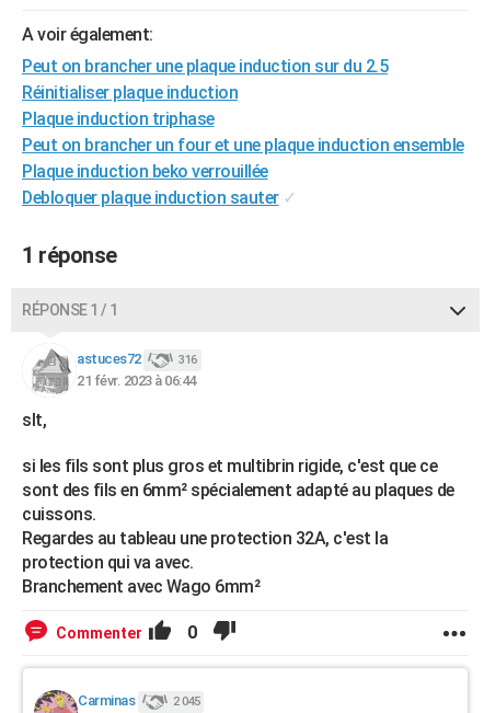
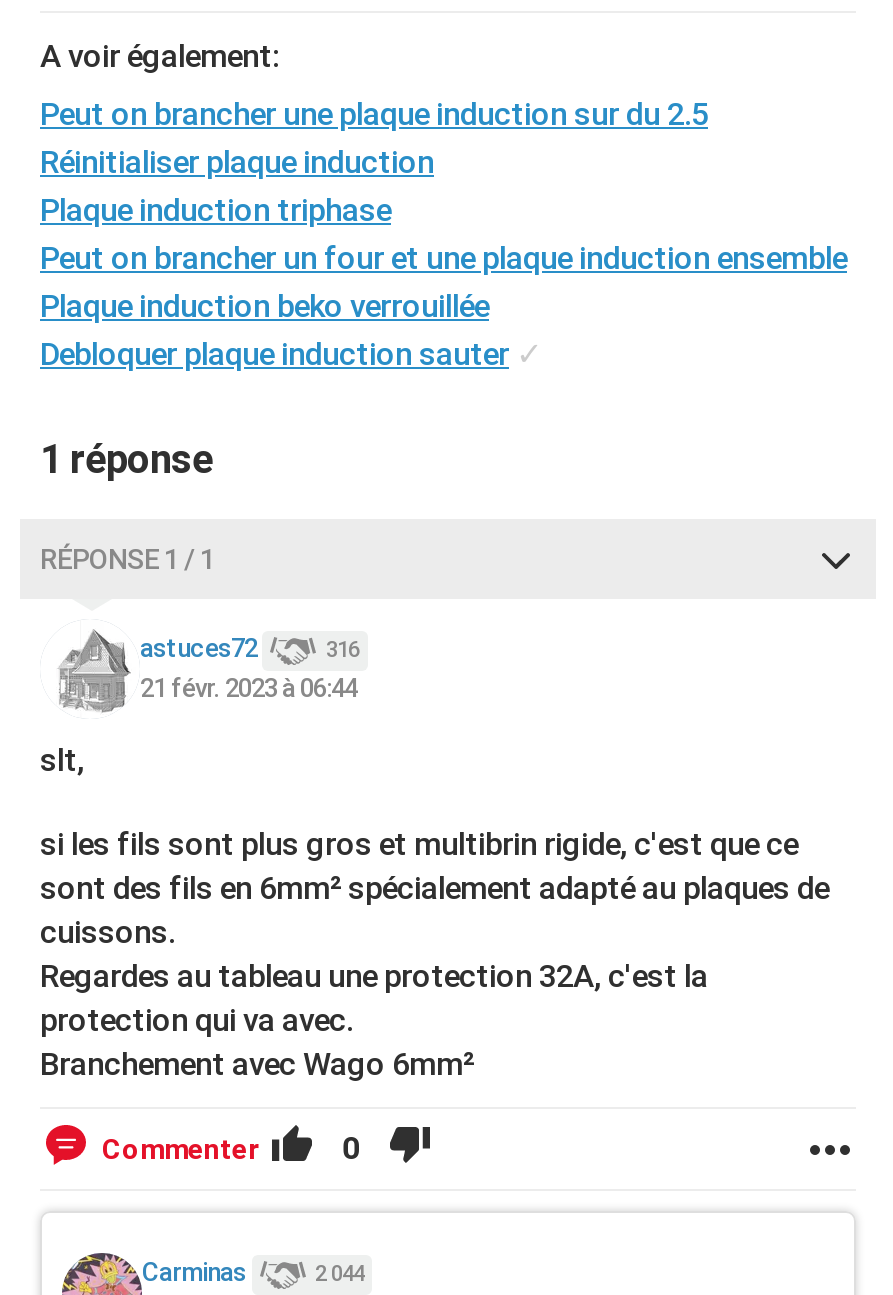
- 2 045
+ 2 044
